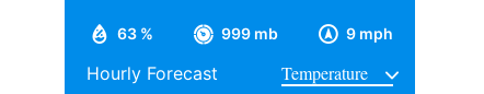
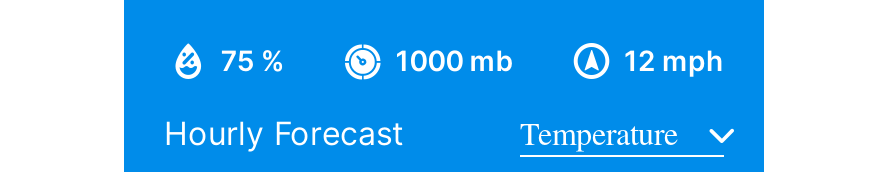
- 63 %
+ 75 %

- 999 mb
+ 1000 mb

- 9 mph
+ 12 mph
